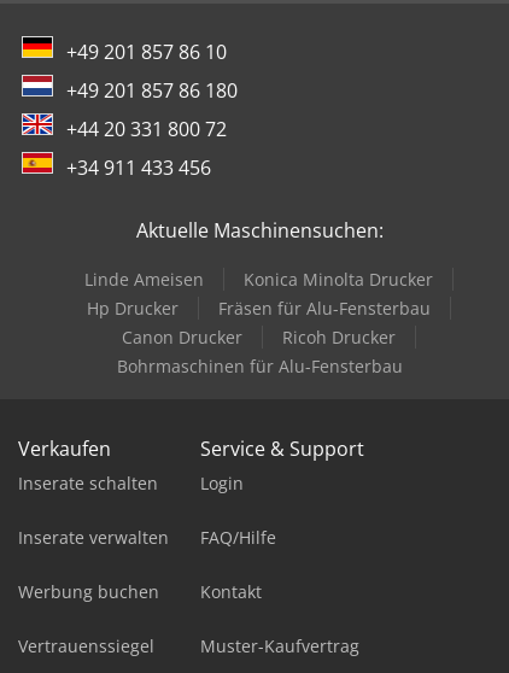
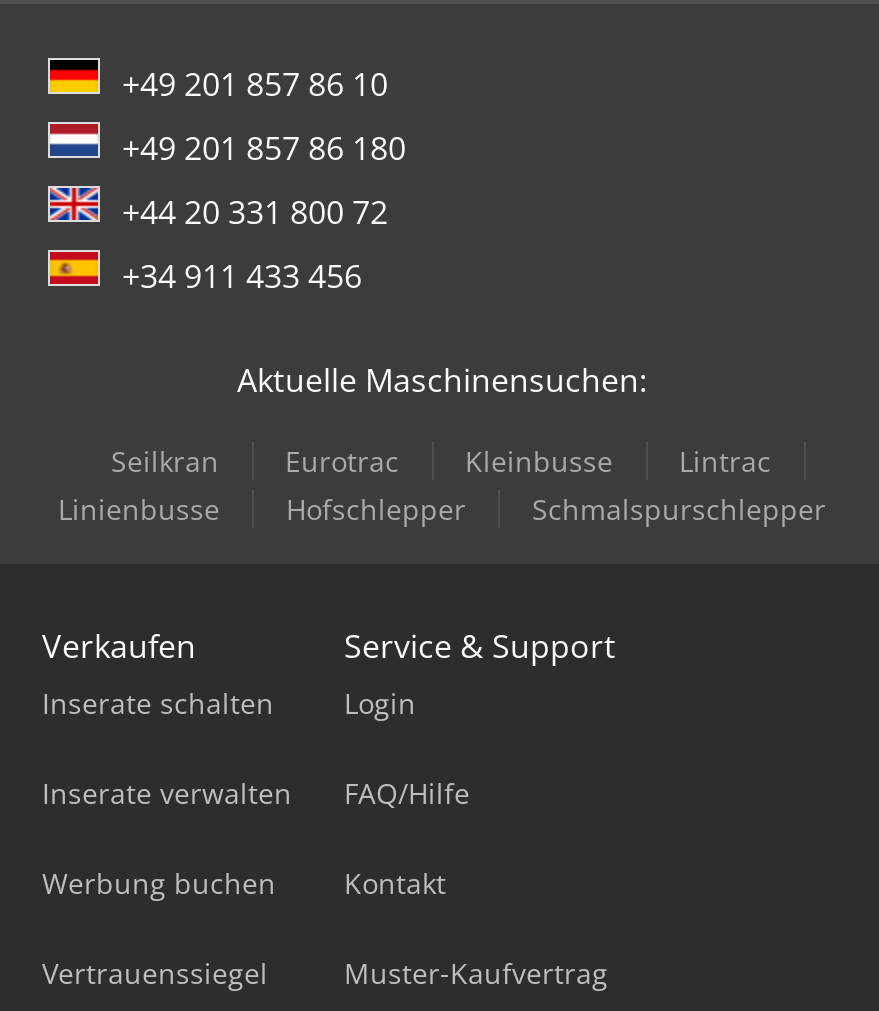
- Linde Ameisen
- Konica Minolta Drucker
- Hp Drucker
- Fräsen für Alu-Fensterbau
- Canon Drucker
- Ricoh Drucker
- Bohrmaschinen für Alu-Fensterbau
+ Seilkran
+ Eurotrac
+ Kleinbusse
+ Lintrac
+ Linienbusse
+ Hofschlepper
+ Schmalspurschlepper
